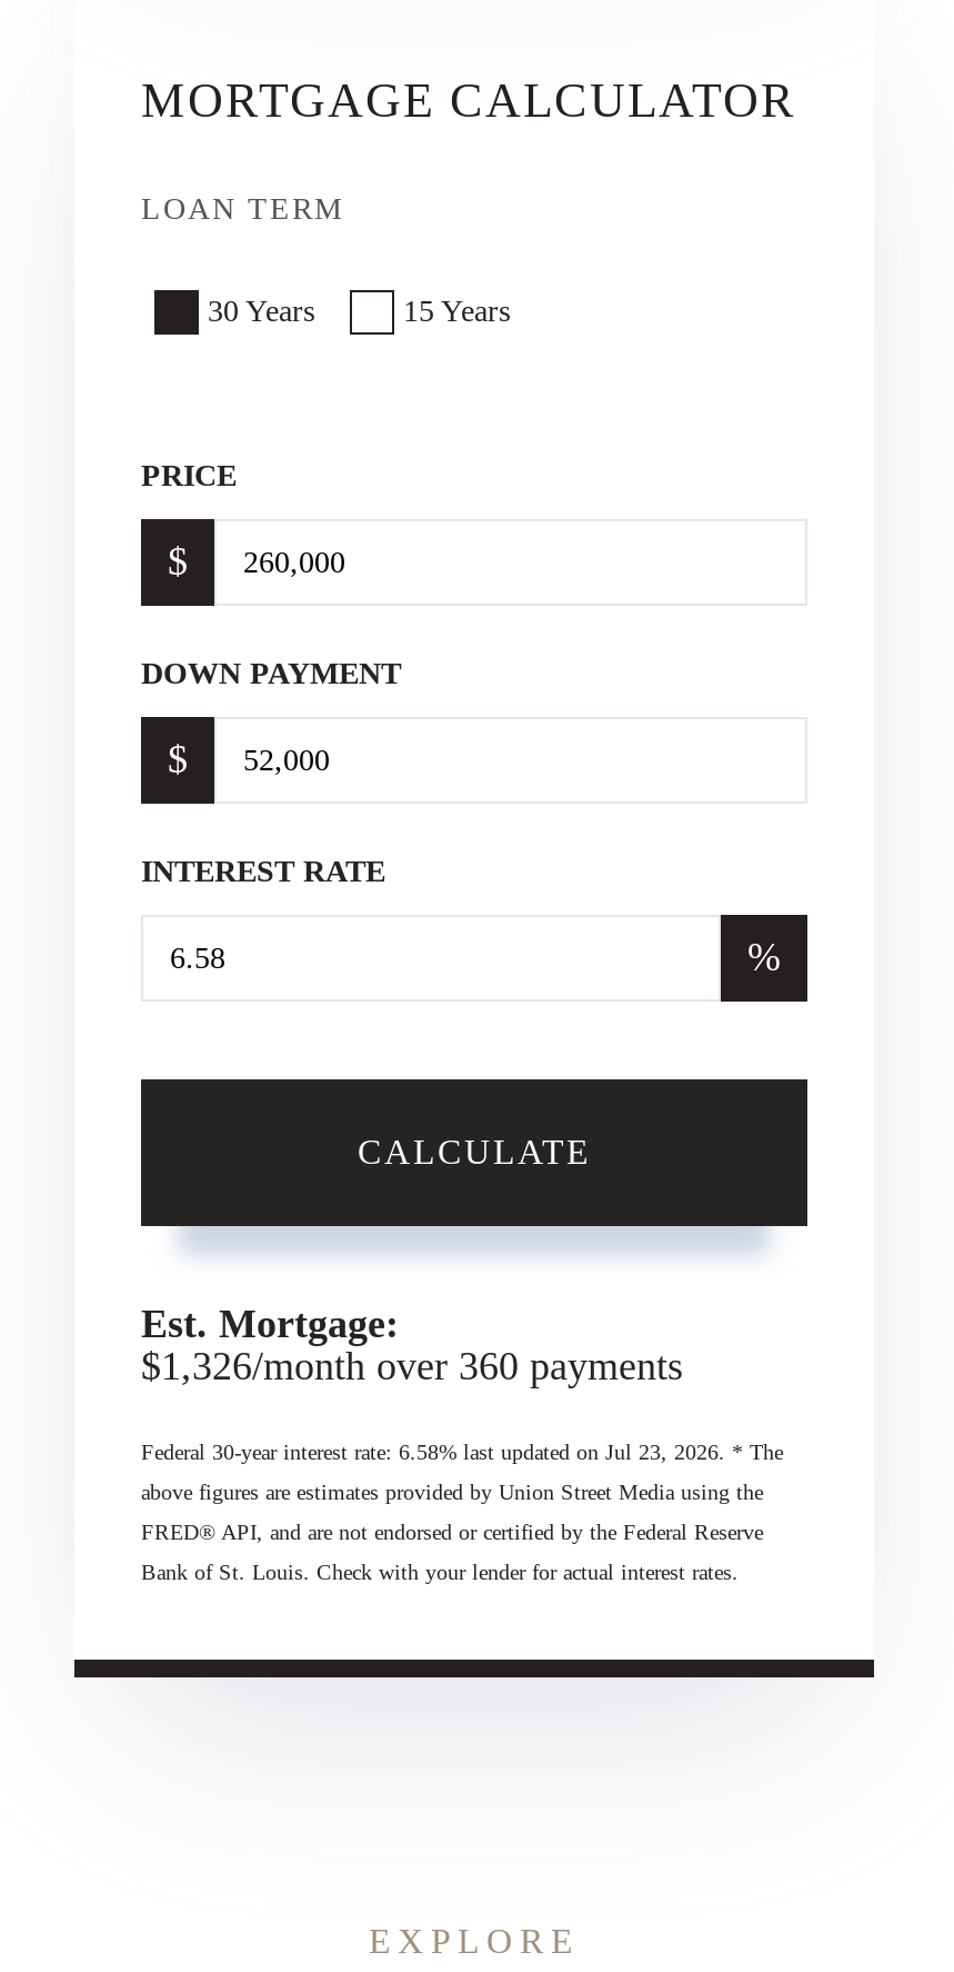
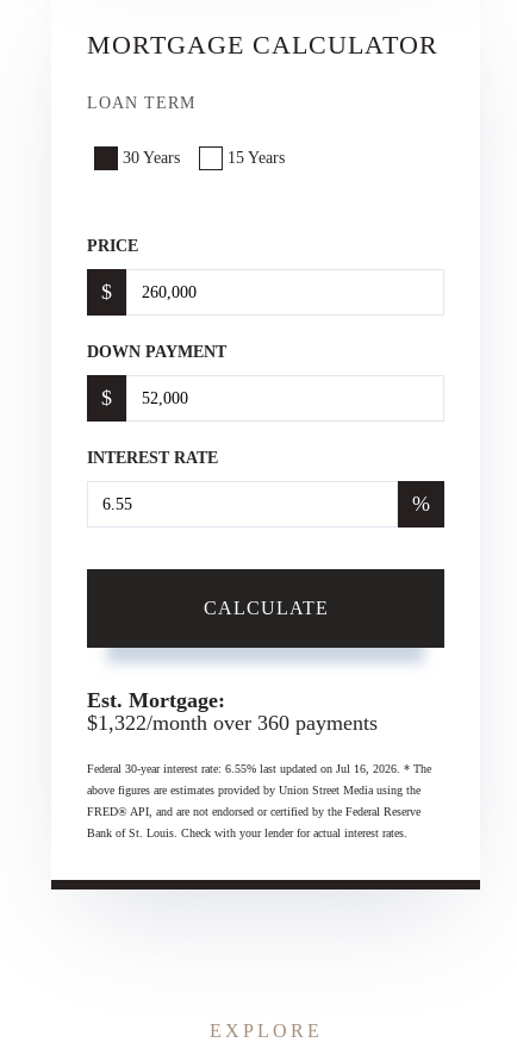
- $1,326/month over 360 payments
+ $1,322/month over 360 payments

- Federal 30-year interest rate: 6.58% last updated on Jul 23, 2026. * The
+ Federal 30-year interest rate: 6.55% last updated on Jul 16, 2026. * The
